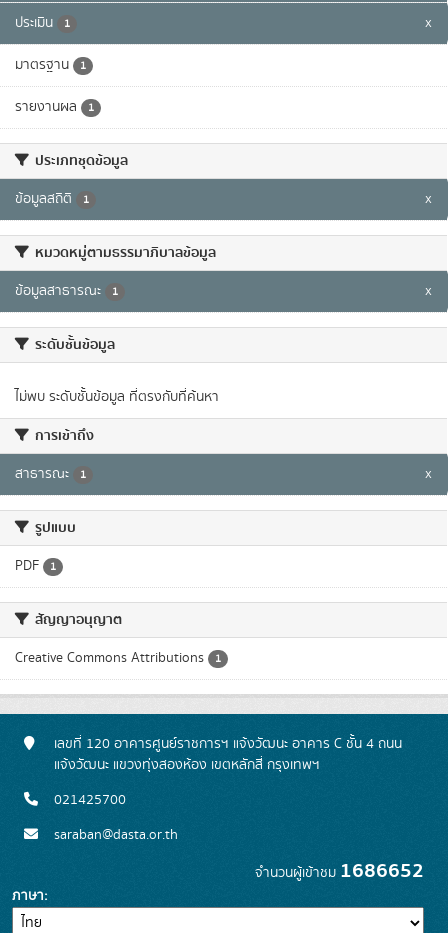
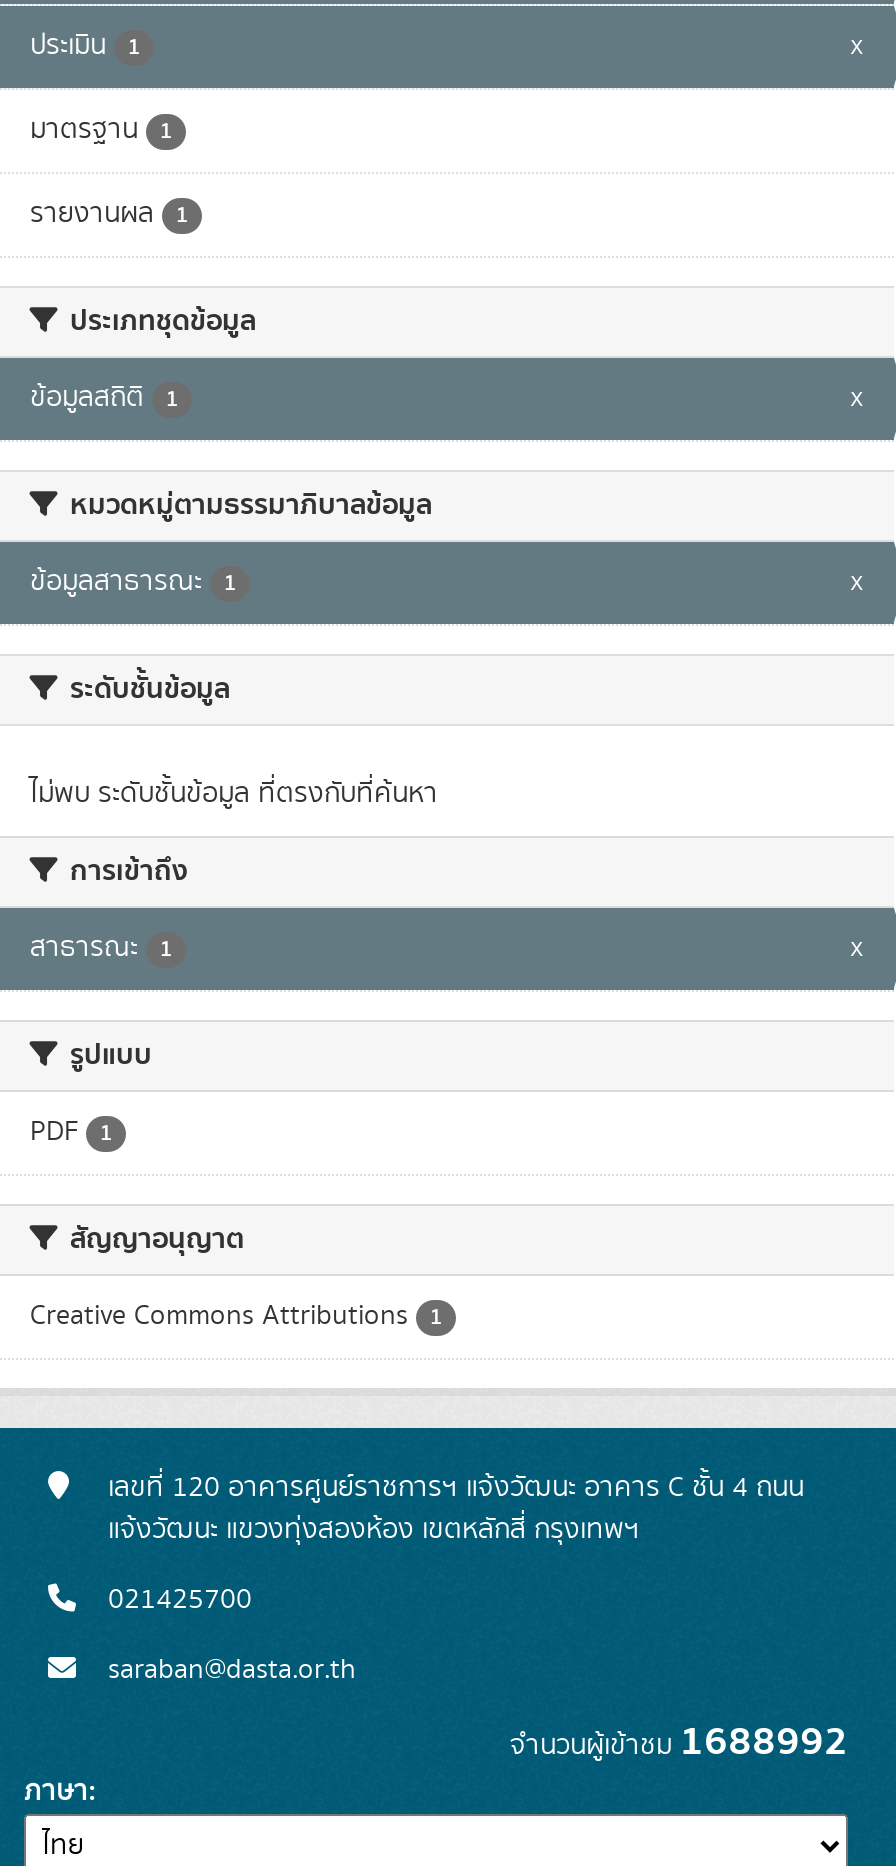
- จำนวนผู้เข้าชม1686652
+ จำนวนผู้เข้าชม1688992
